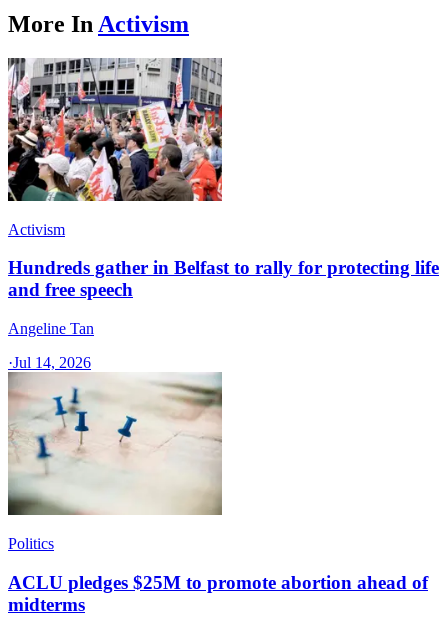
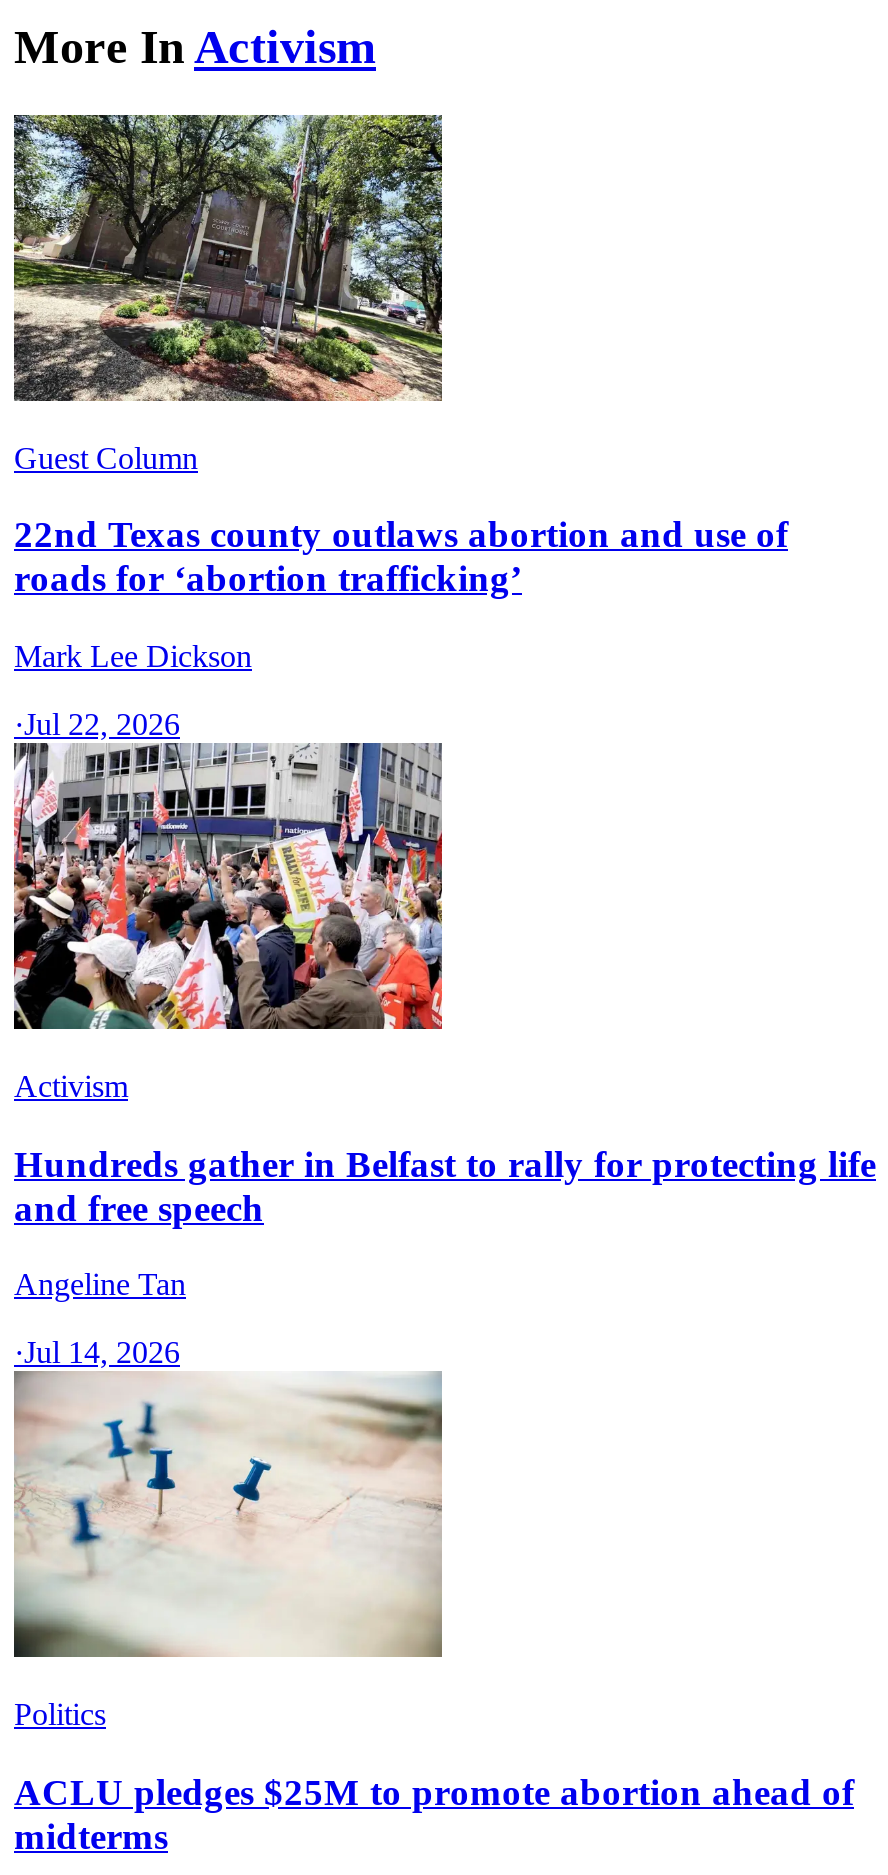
+ [image]
+ Guest Column
+ 22nd Texas county outlaws abortion and use of
+ roads for ‘abortion trafficking’
+ Mark Lee Dickson
+ ·Jul 22, 2026
